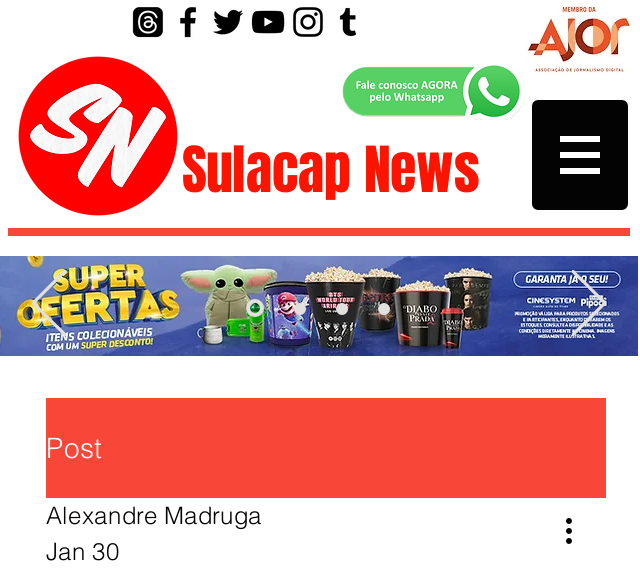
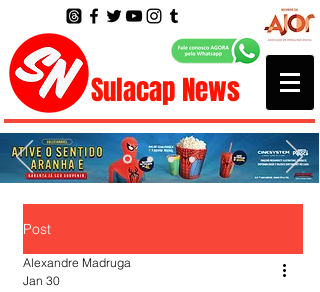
- [image]
+ [image]
